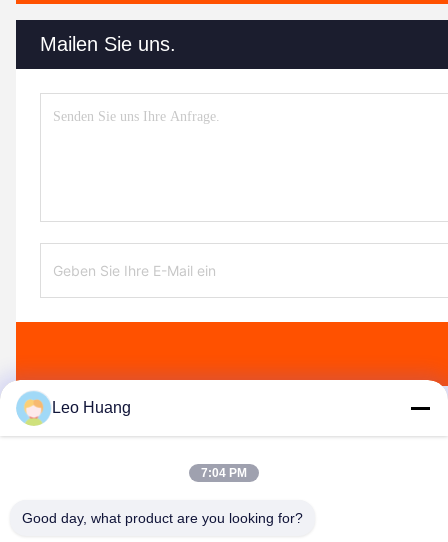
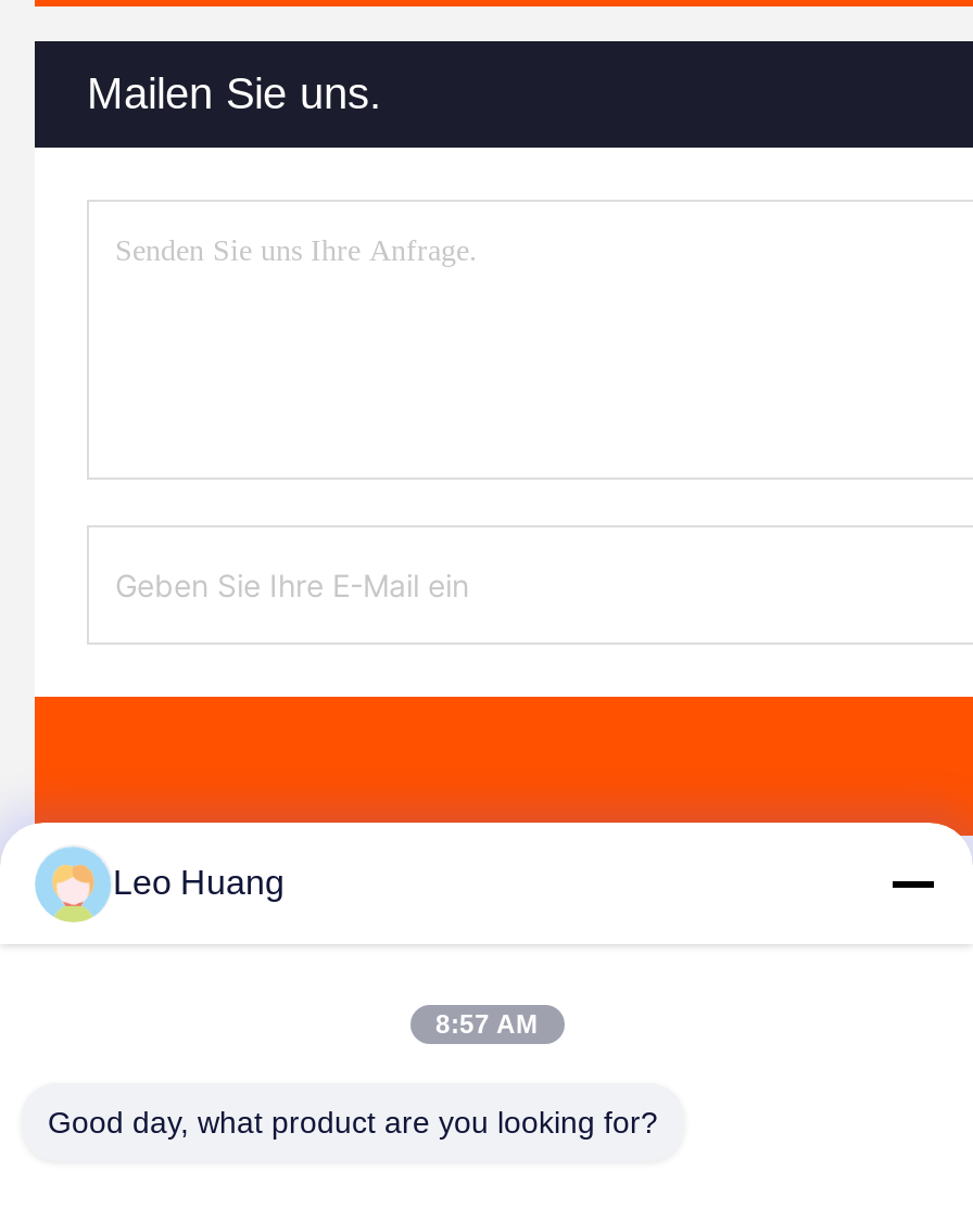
- 7:04 PM
+ 8:57 AM
